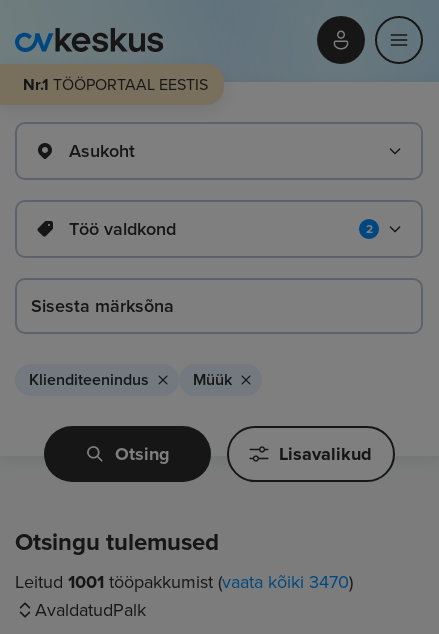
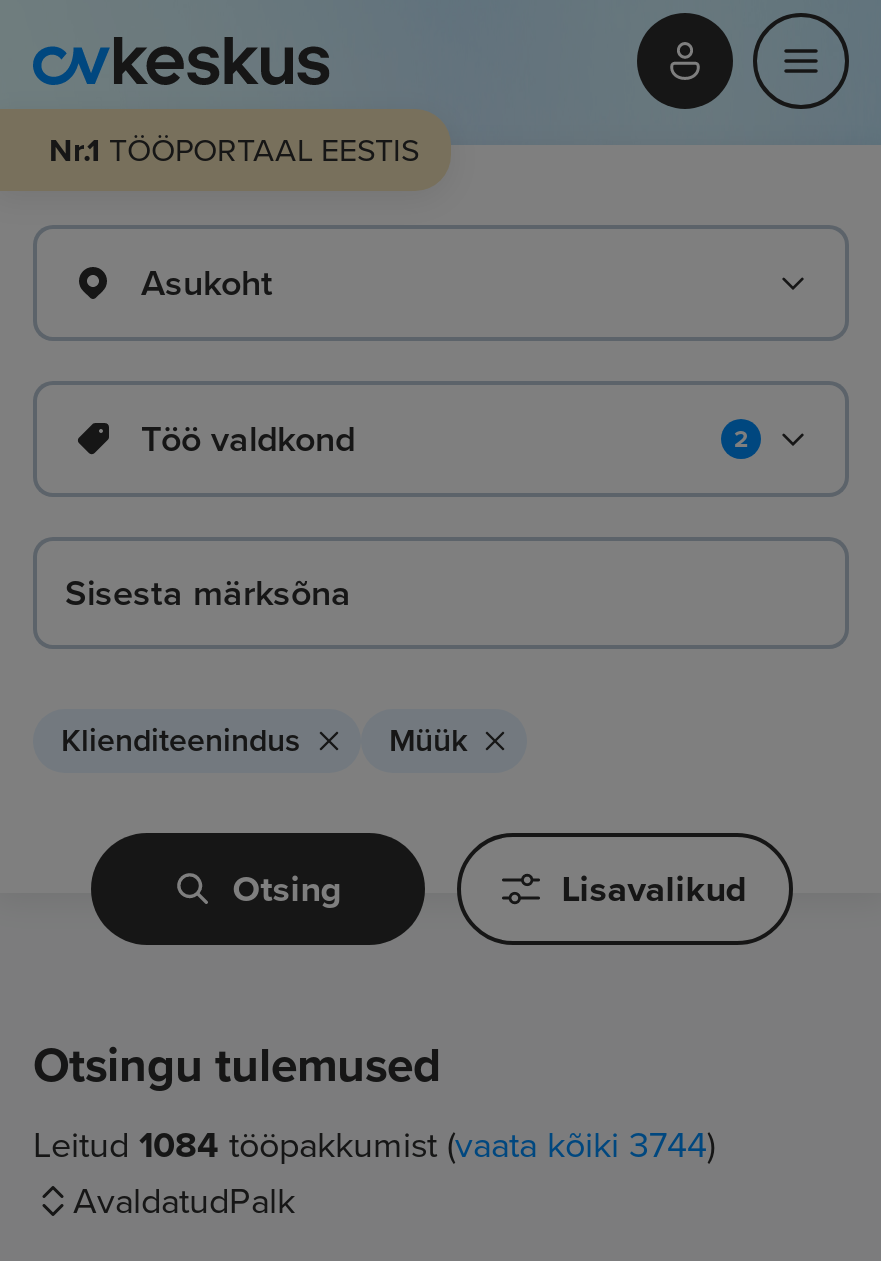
- Leitud 1001 tööpakkumist (vaata kõiki 3470)
+ Leitud 1084 tööpakkumist (vaata kõiki 3744)
